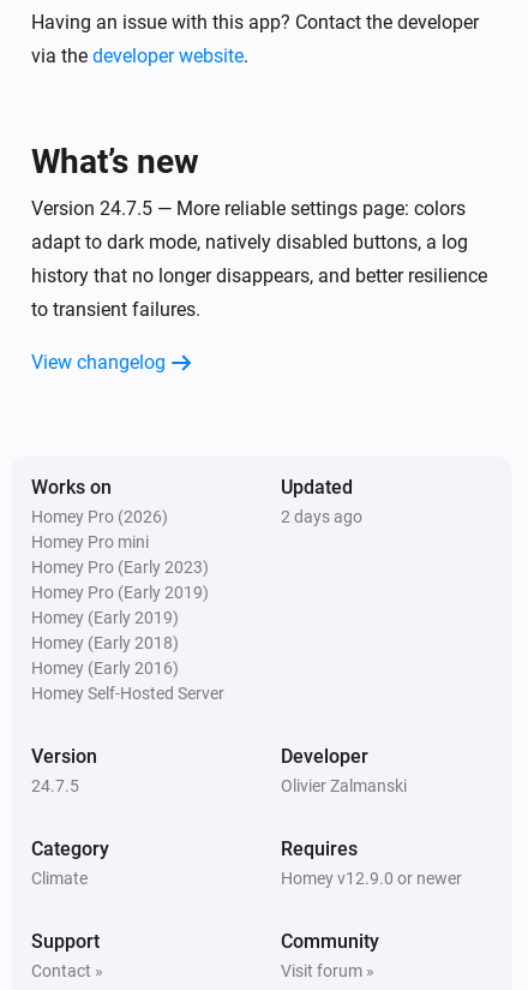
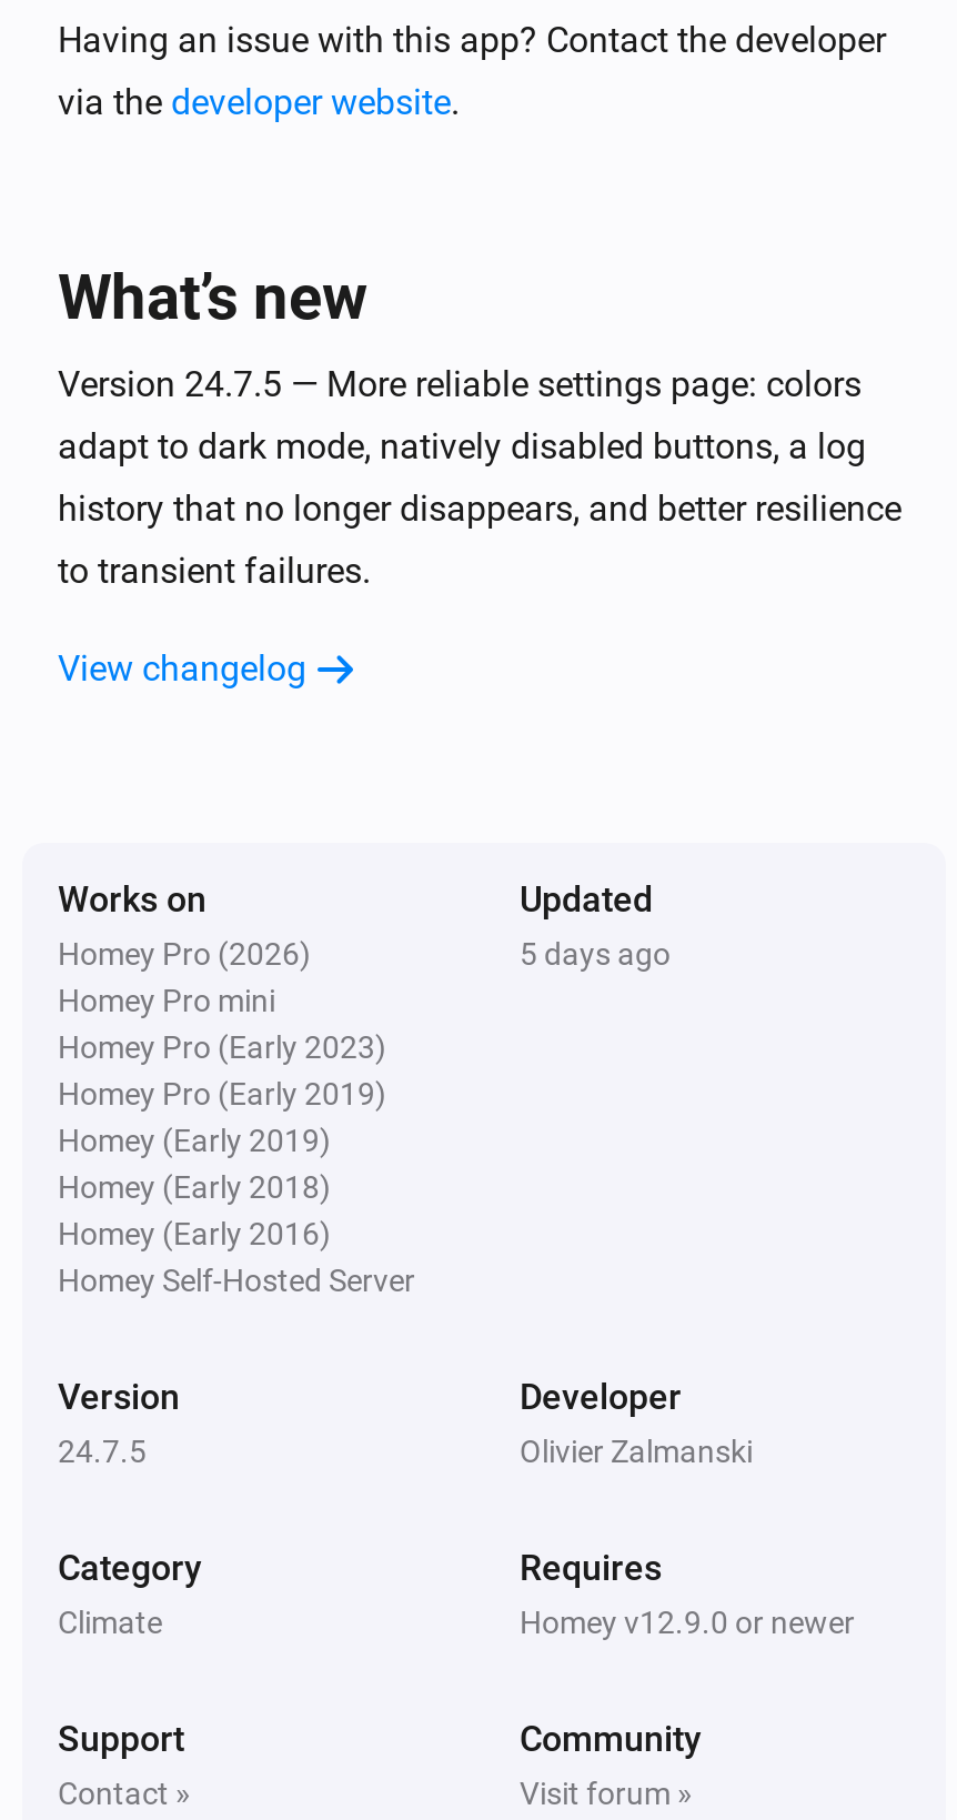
- 2 days ago
+ 5 days ago
